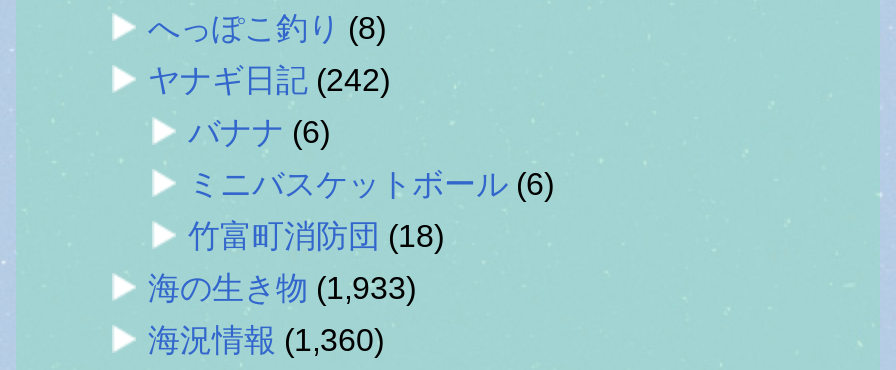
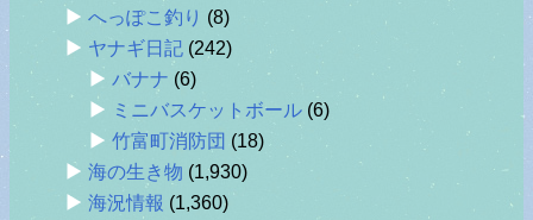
- 海の生き物(1,933)
+ 海の生き物(1,930)
